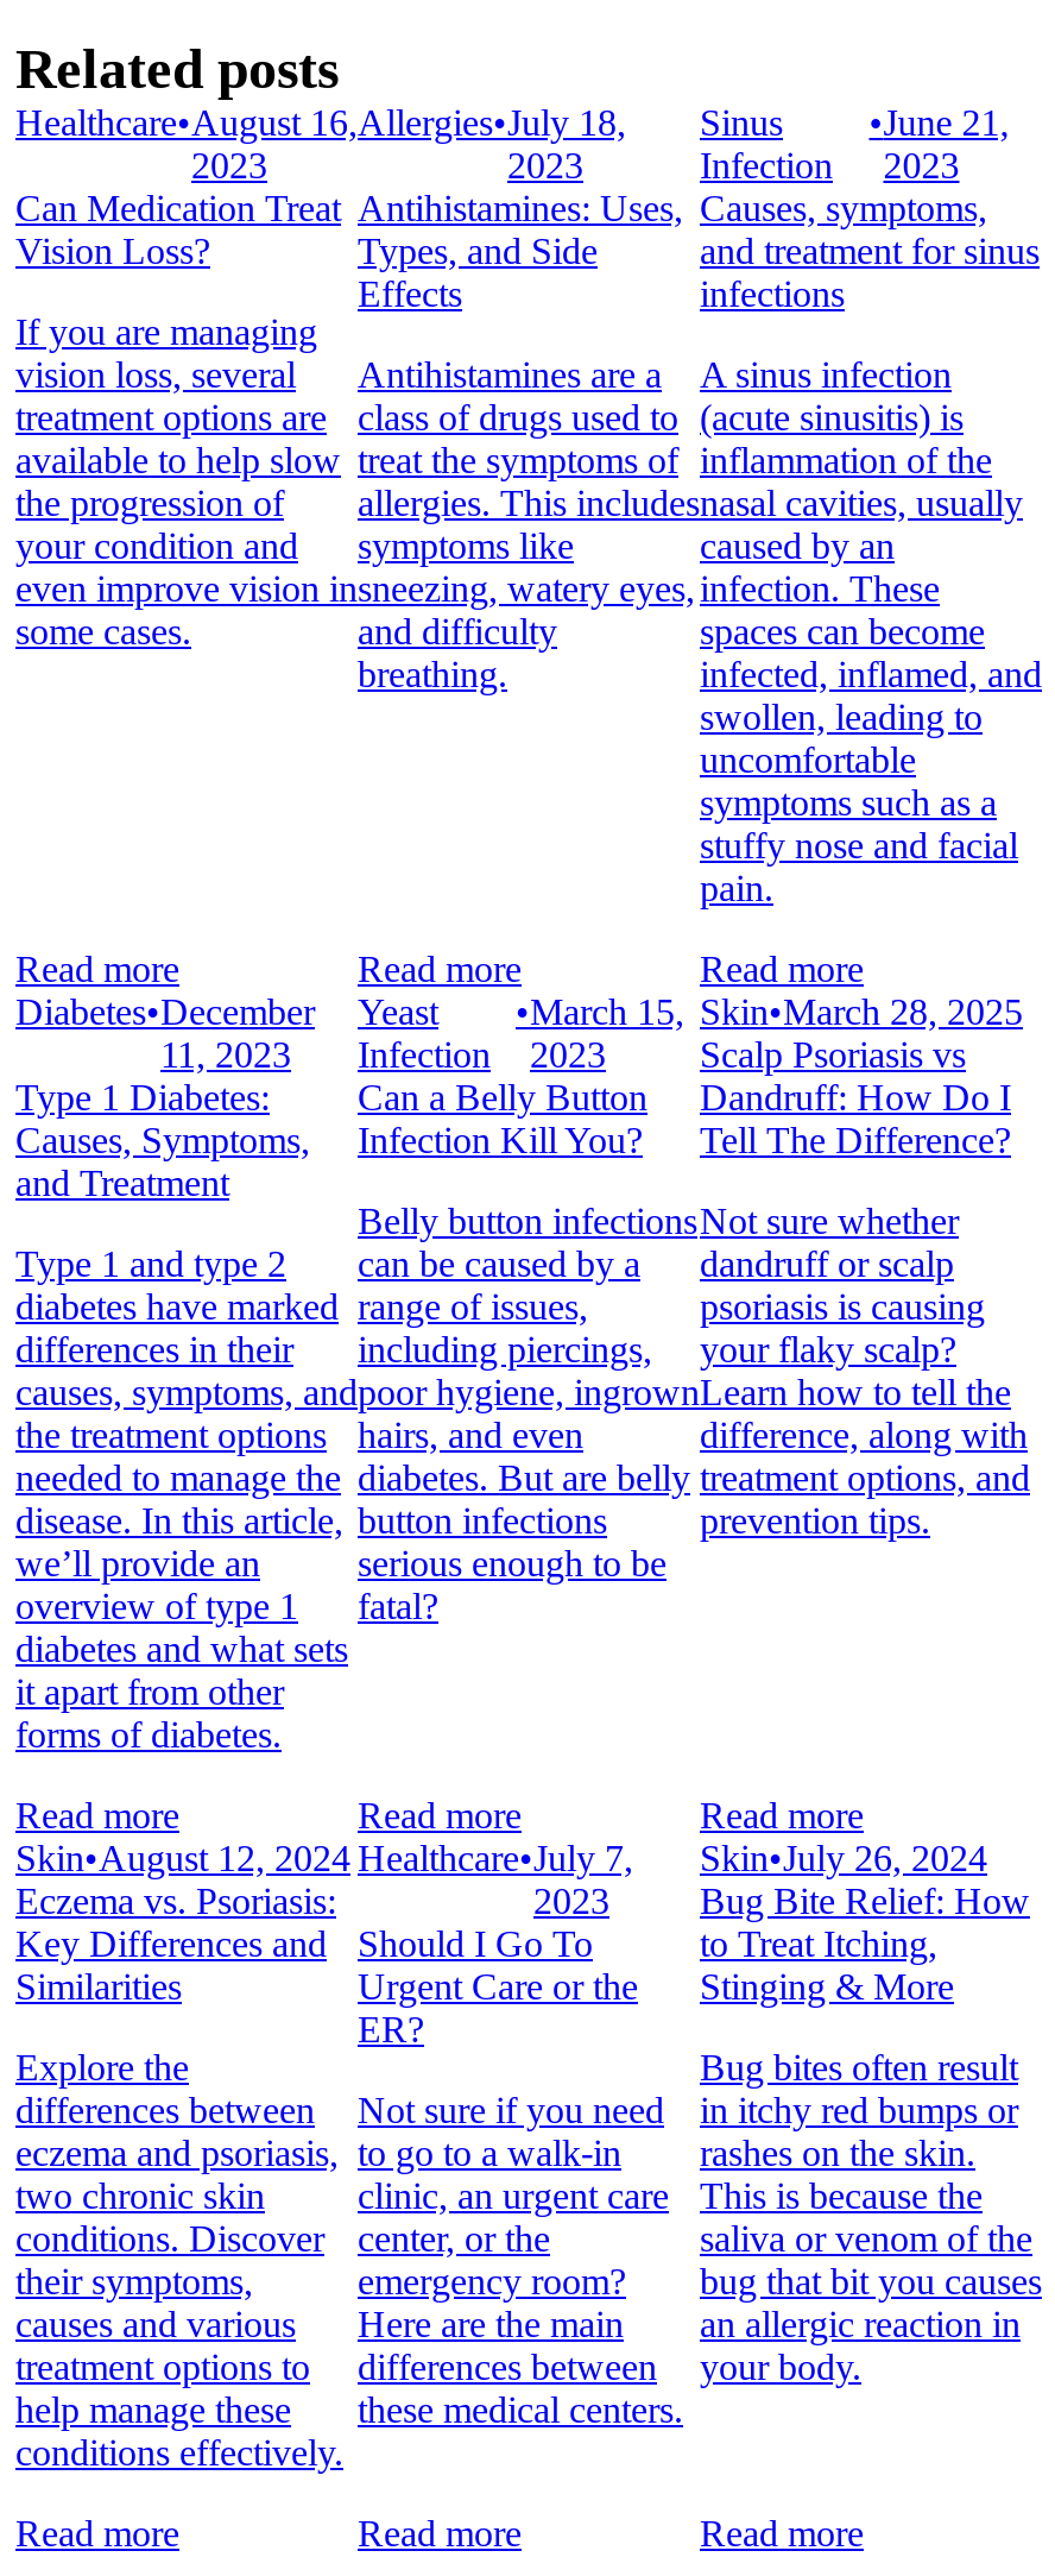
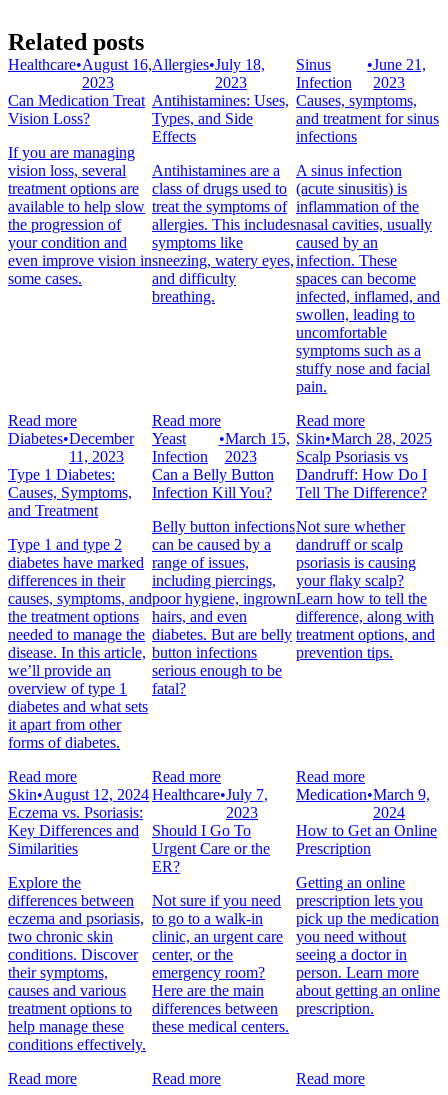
- Skin•July 26, 2024
- Bug Bite Relief: How
- to Treat Itching,
- Stinging & More
+ Medication•March 9,
+ 2024
+ How to Get an Online
+ Prescription

- Bug bites often result
- in itchy red bumps or
- rashes on the skin.
- This is because the
- saliva or venom of the
- bug that bit you causes
- an allergic reaction in
- your body.
+ Getting an online
+ prescription lets you
+ pick up the medication
+ you need without
+ seeing a doctor in
+ person. Learn more
+ about getting an online
+ prescription.
